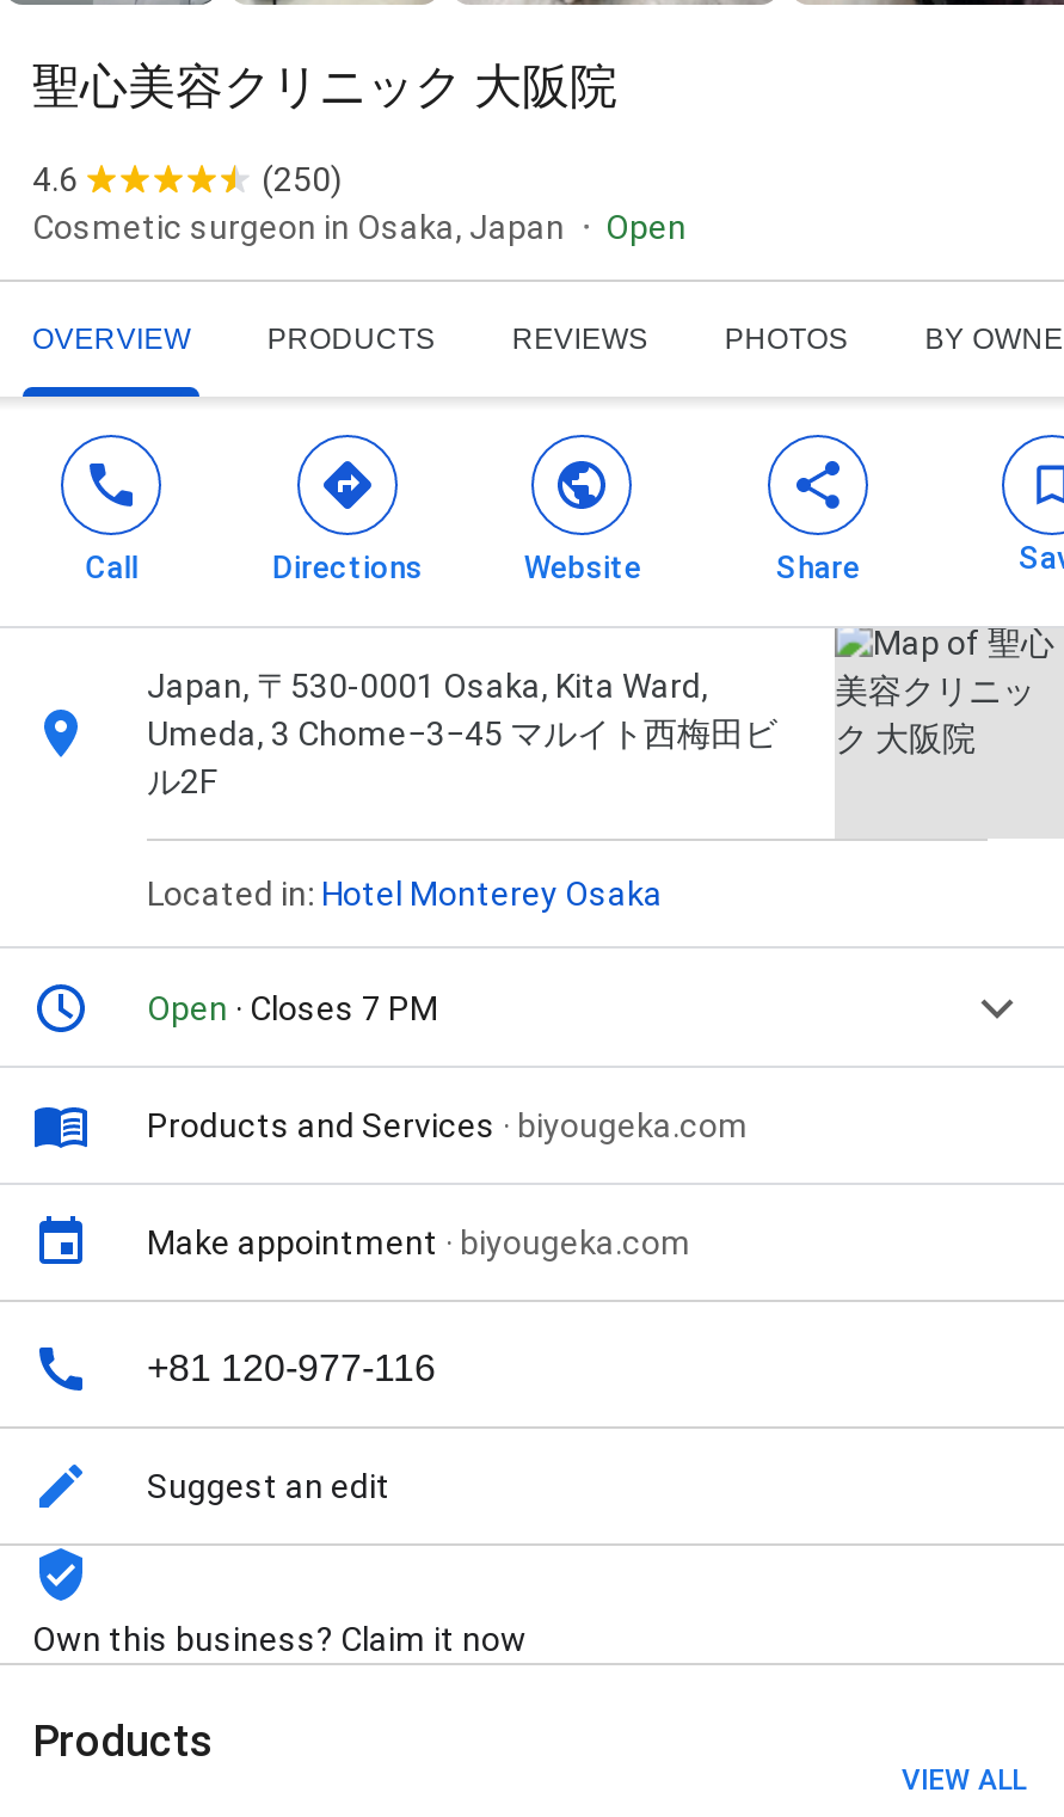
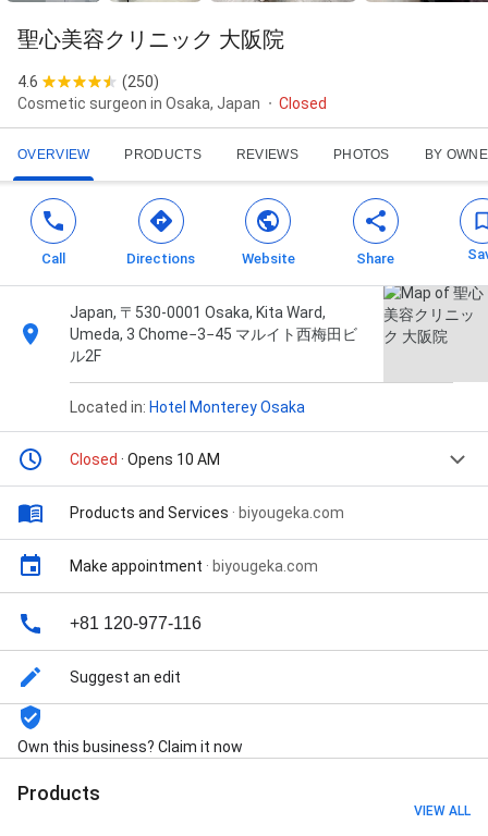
- Open
+ Closed

- Open · Closes 7 PM
+ Closed · Opens 10 AM
